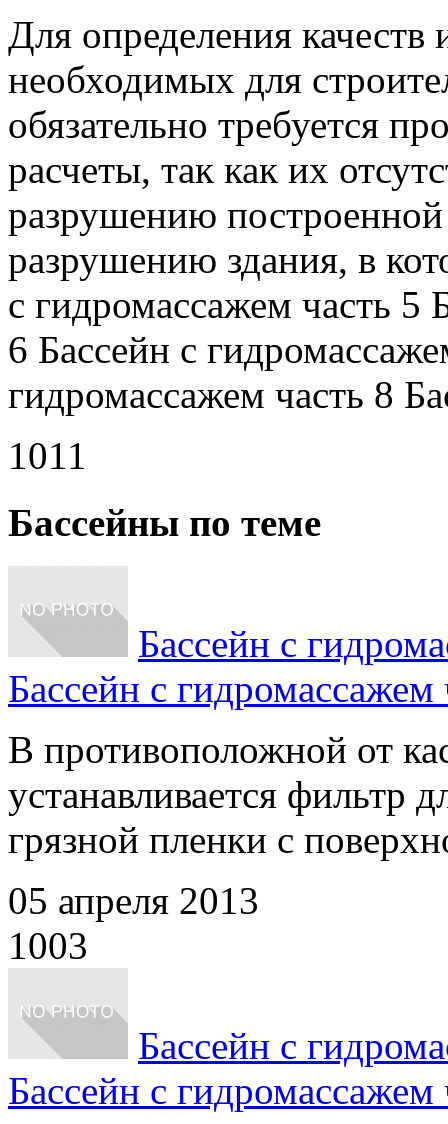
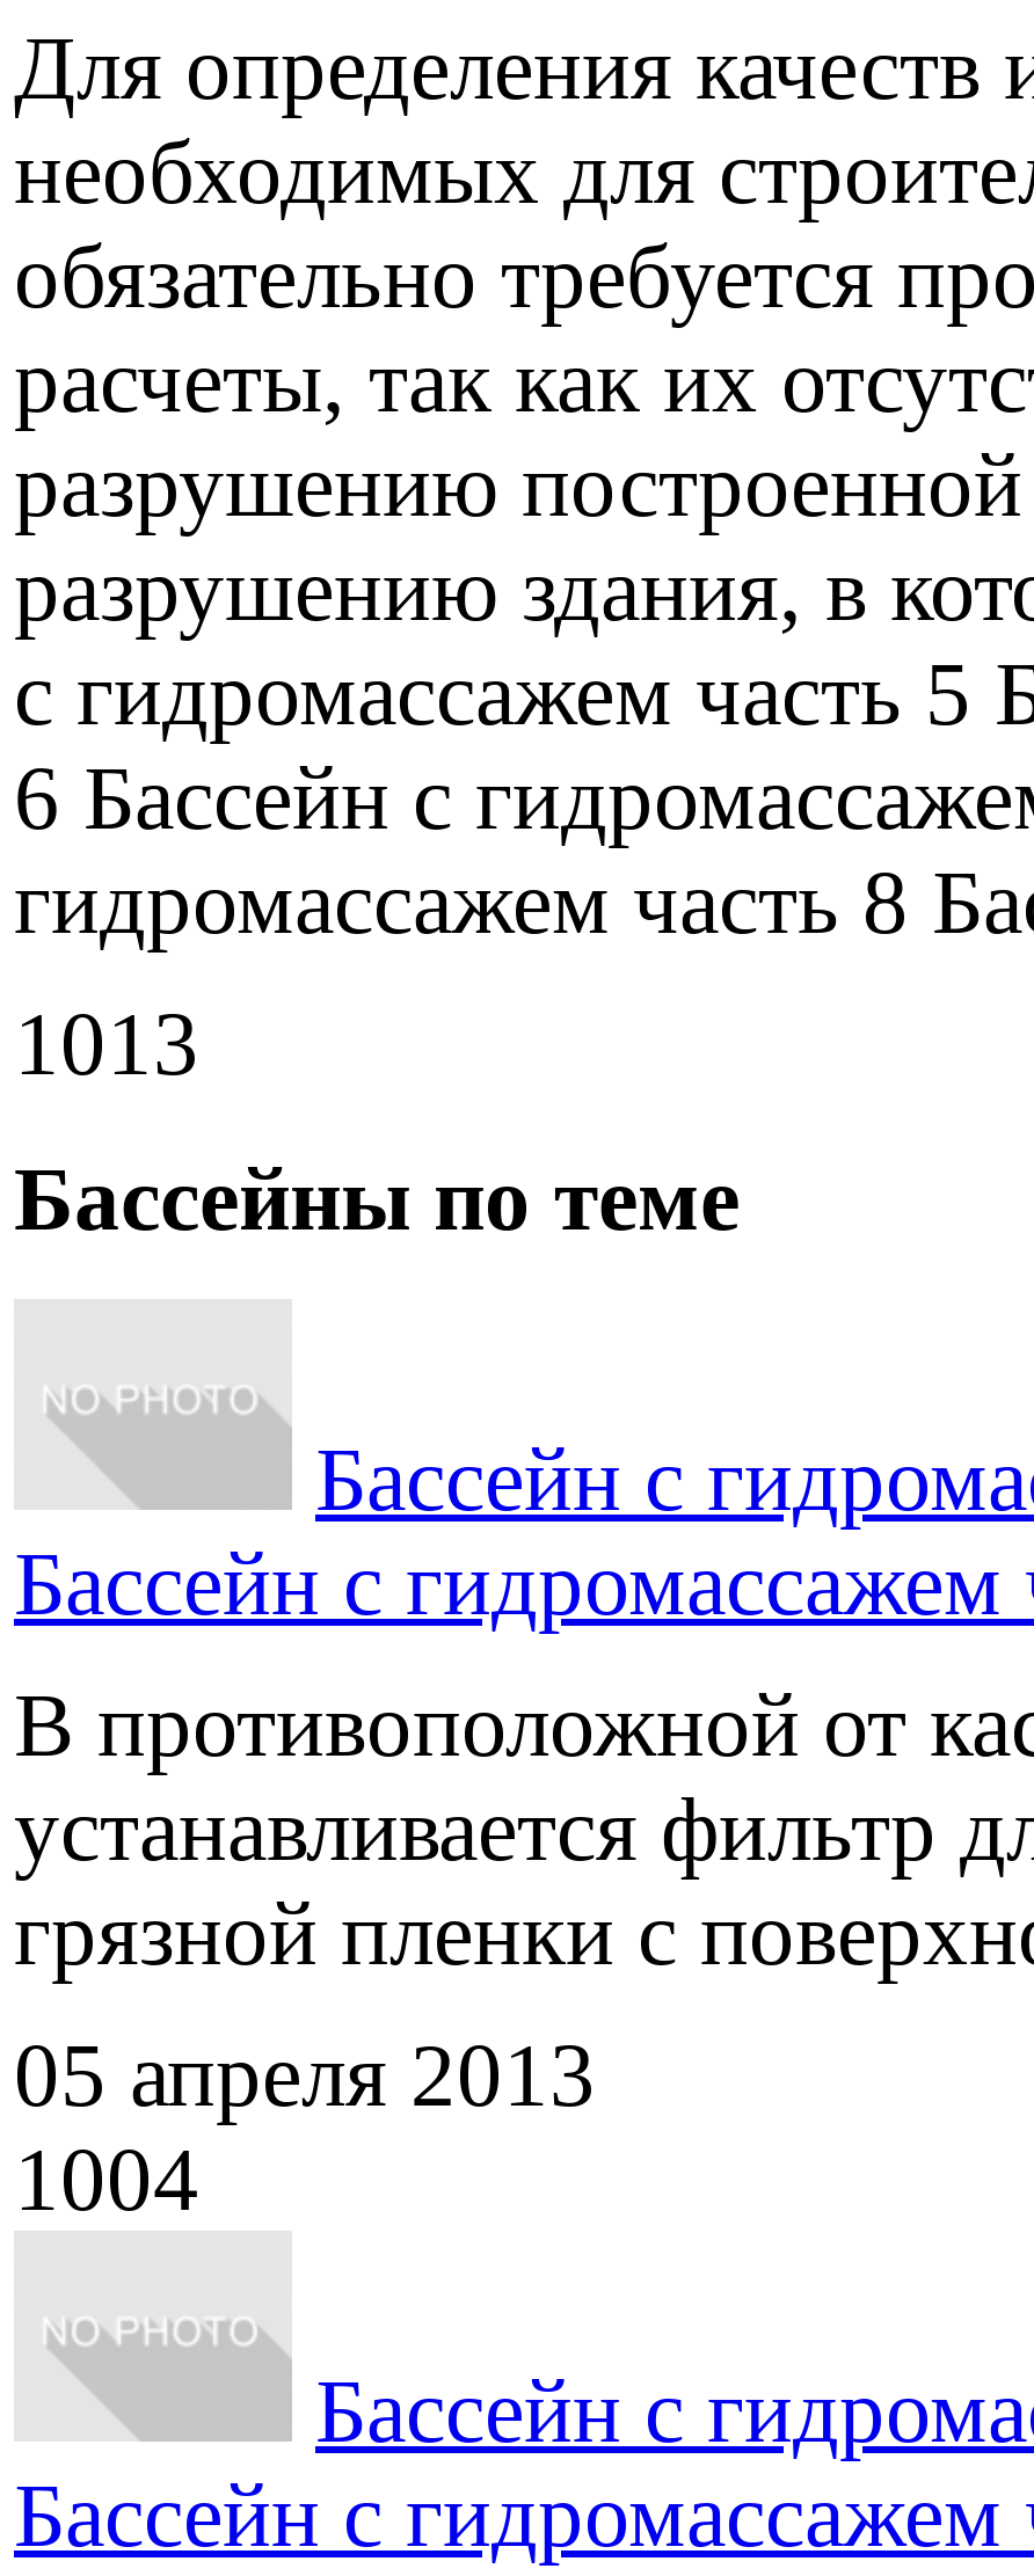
- 1011
+ 1013

- 1003
+ 1004
